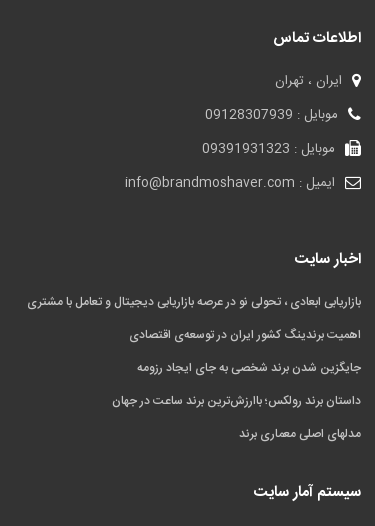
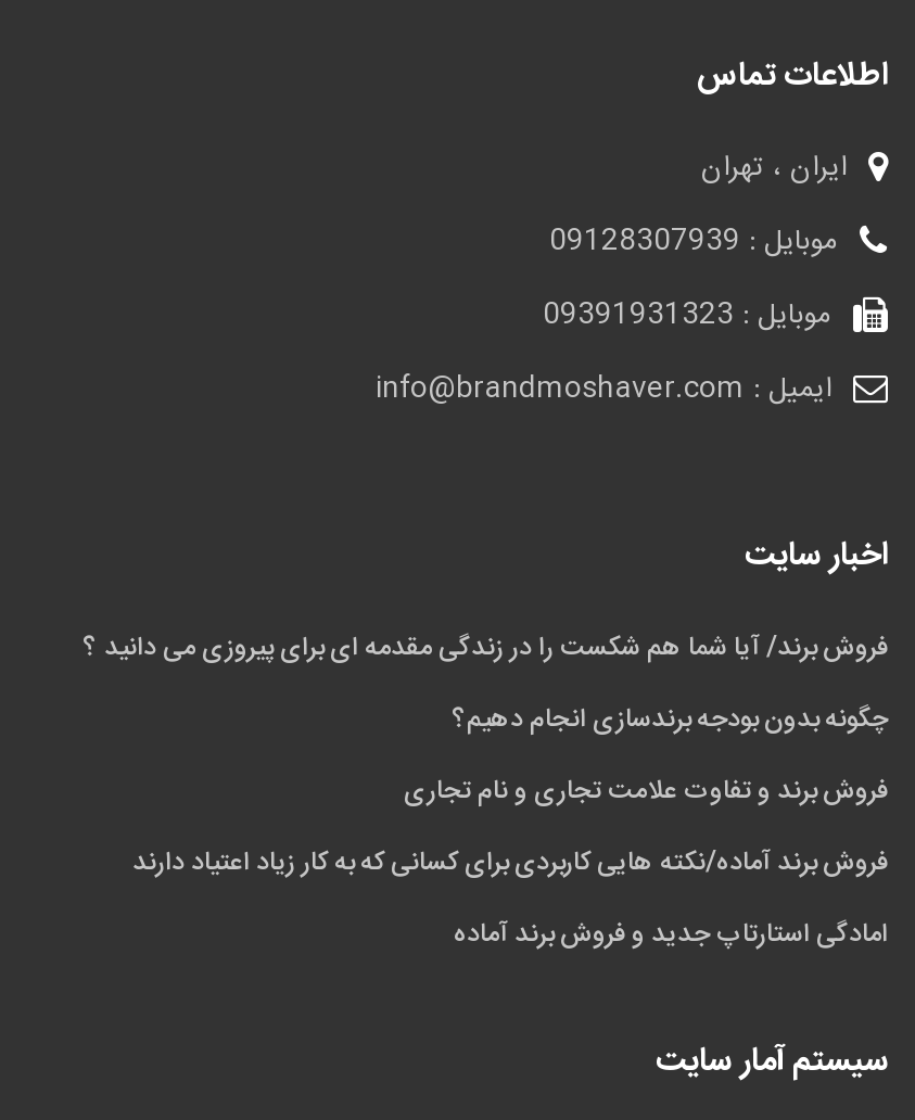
- بازاریابی ابعادی ، تحولی نو در عرصه بازاریابی دیجیتال و تعامل با مشتری
+ فروش برند/ آیا شما هم شکست را در زندگی مقدمه ای برای پیروزی می دانید ؟

- اهمیت برندینگ کشور ایران در توسعه‌ی اقتصادی
+ چگونه بدون بودجه برندسازی انجام دهیم؟

- جایگزین شدن برند شخصی به جای ایجاد رزومه
+ فروش برند و تفاوت علامت تجاری و نام تجاری

- داستان برند رولکس؛ باارزش‌ترین برند ساعت در جهان
+ فروش برند آماده/نکته هایی کاربردی برای کسانی که به کار زیاد اعتیاد دارند

- مدلهای اصلی معماری برند
+ امادگی استارتاپ جدید و فروش برند آماده
